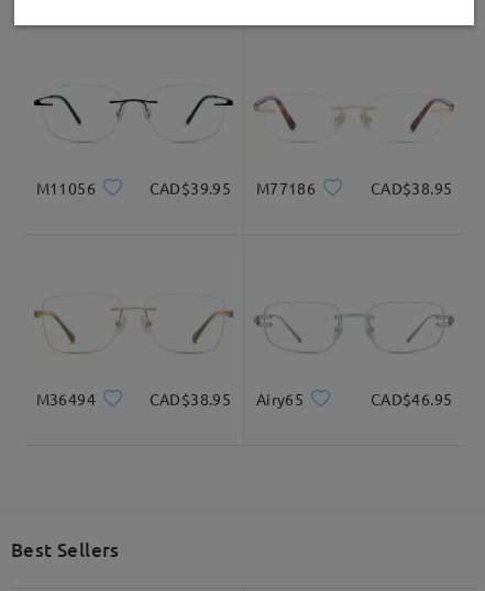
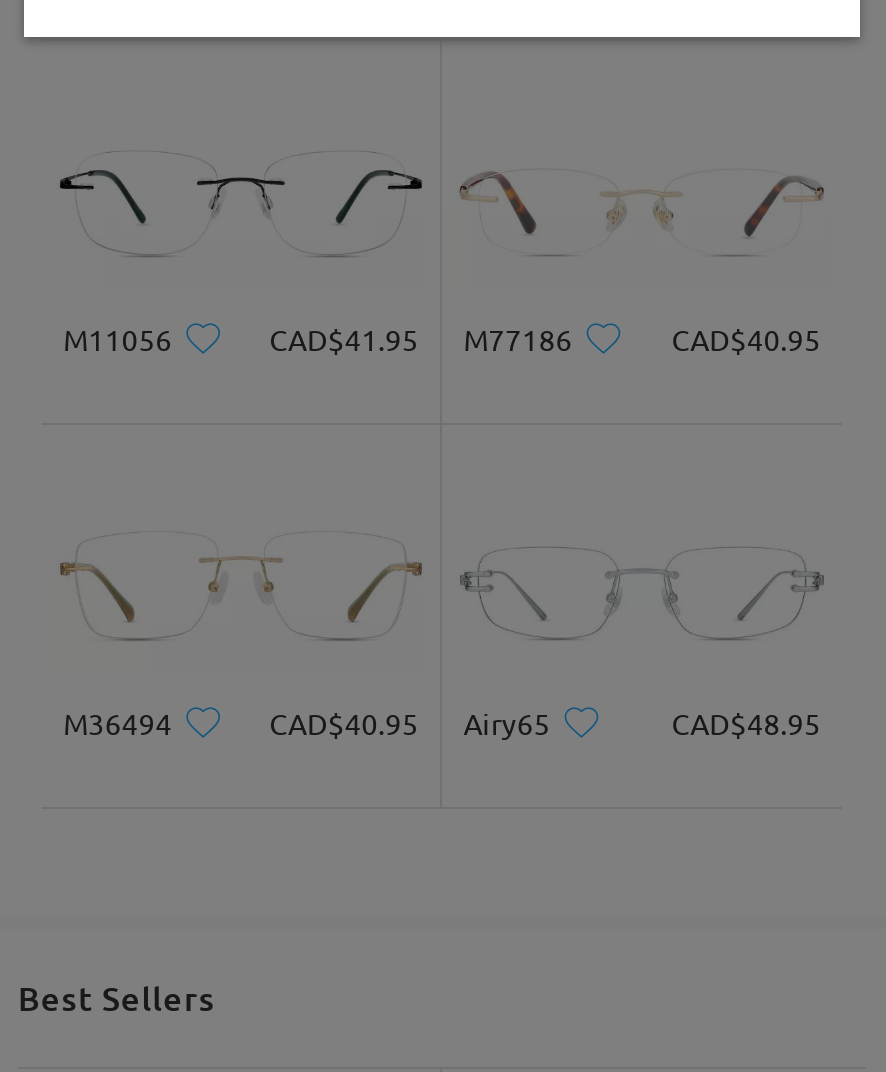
- CAD$39.95 M77186
+ CAD$41.95 M77186

- CAD$38.95
+ CAD$40.95

- CAD$38.95 Airy65
+ CAD$40.95 Airy65

- CAD$46.95
+ CAD$48.95
